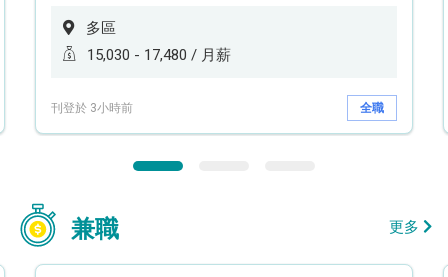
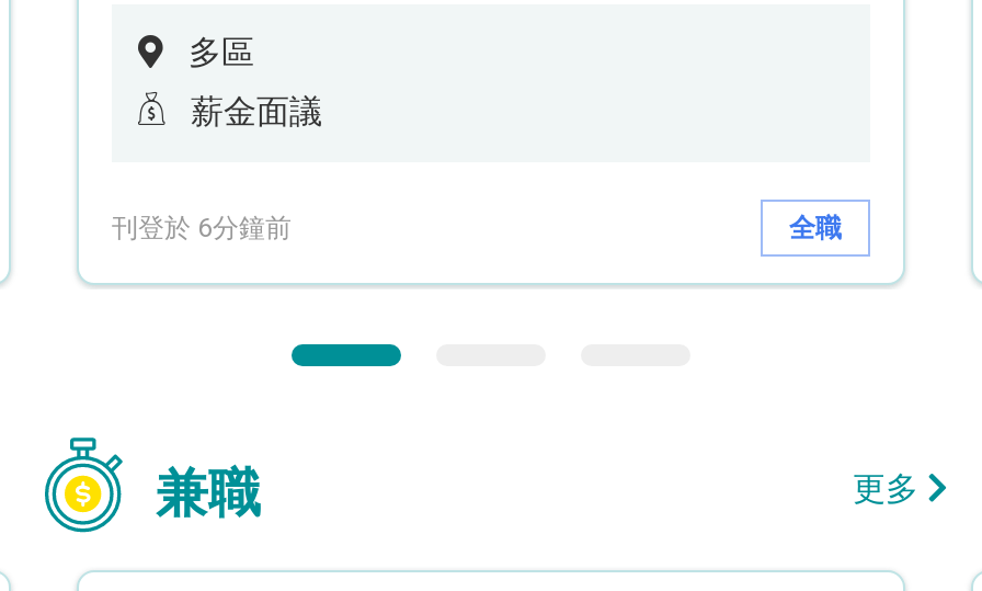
- 15,030 - 17,480 / 月薪
+ 薪金面議

- 刊登於 3小時前
+ 刊登於 6分鐘前
